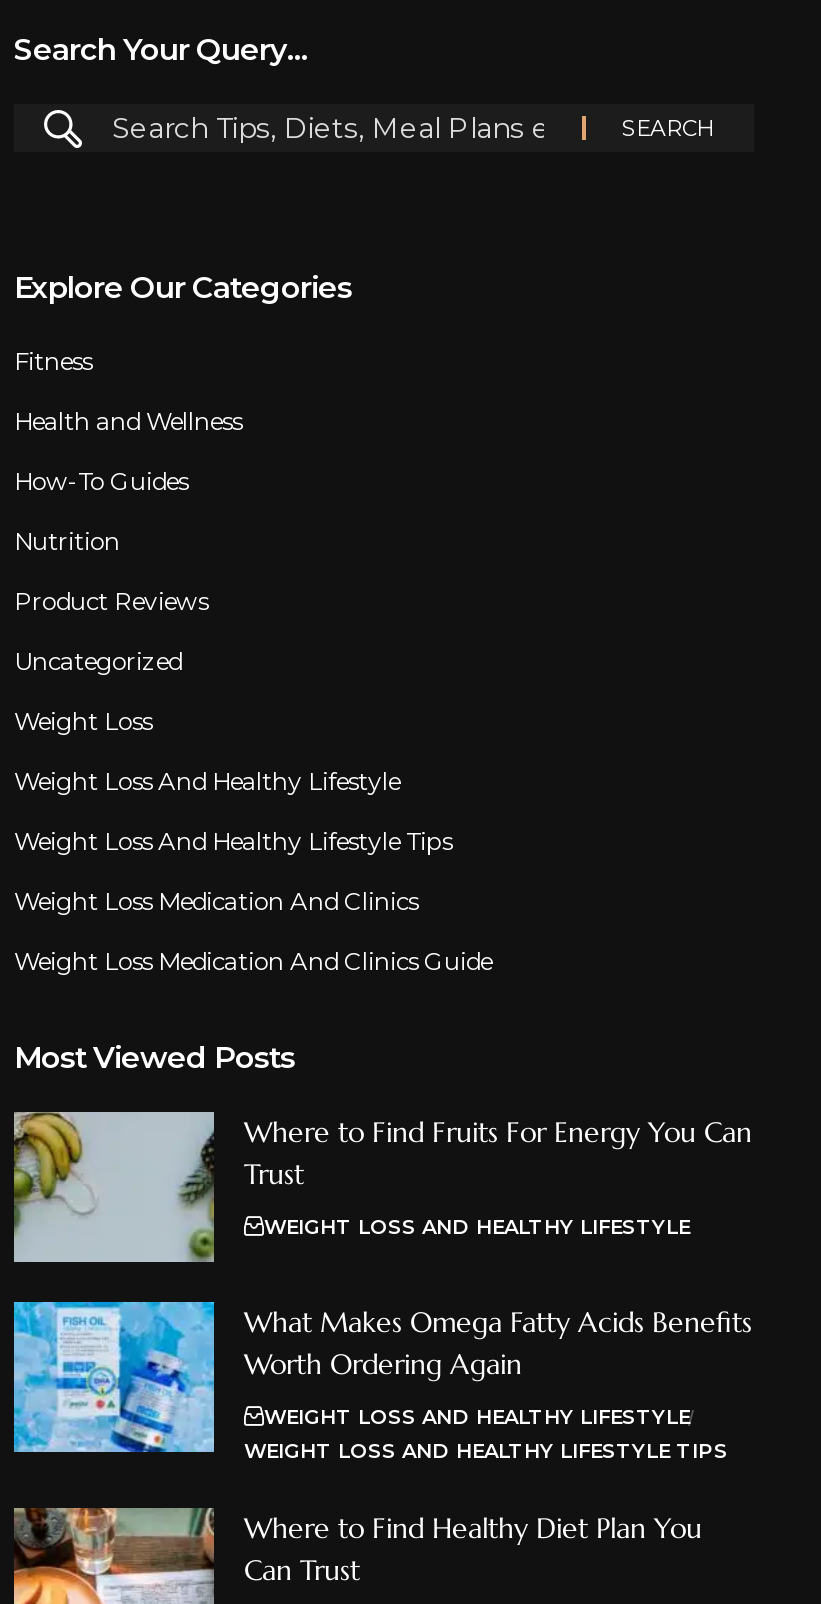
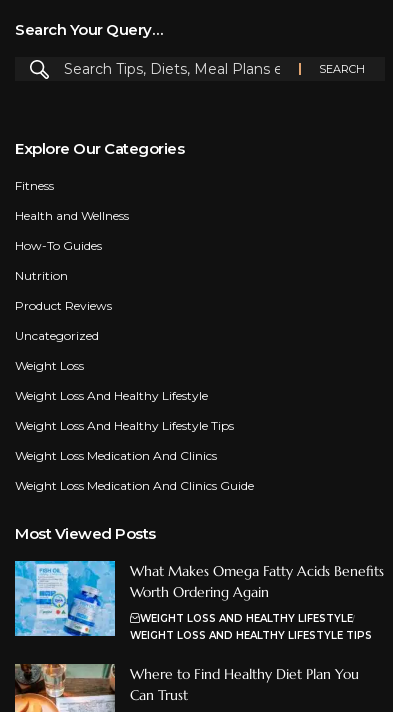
- [image]
- Where to Find Fruits For Energy You Can
- Trust
- WEIGHT LOSS AND HEALTHY LIFESTYLE
